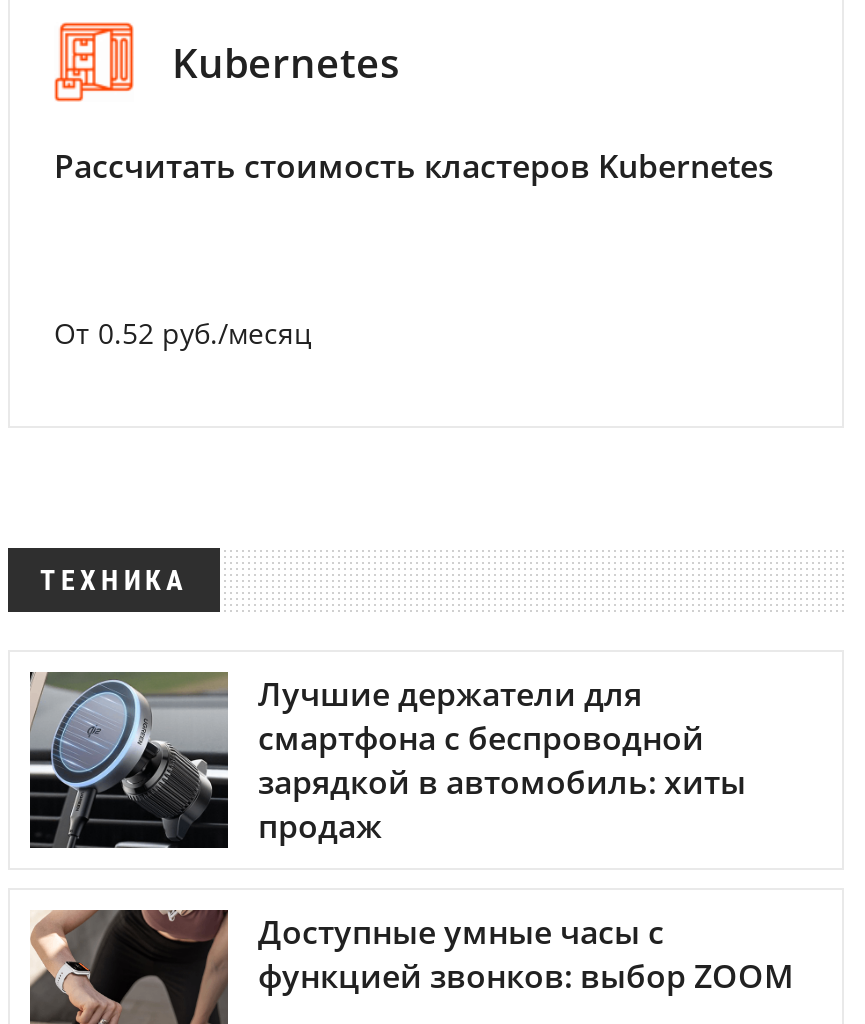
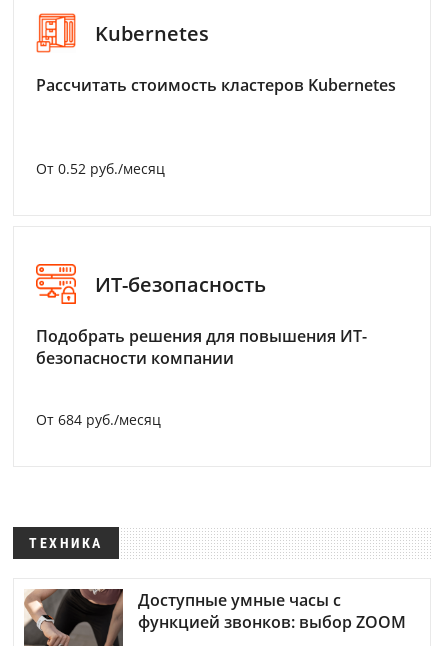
+ [image]
+ ИТ-безопасность
+ Подобрать решения для повышения ИТ-
+ безопасности компании
+ От 684 руб./месяц

moved down: ТЕХНИКА

- [image]
- Лучшие держатели для
- смартфона с беспроводной
- зарядкой в автомобиль: хиты
- продаж
